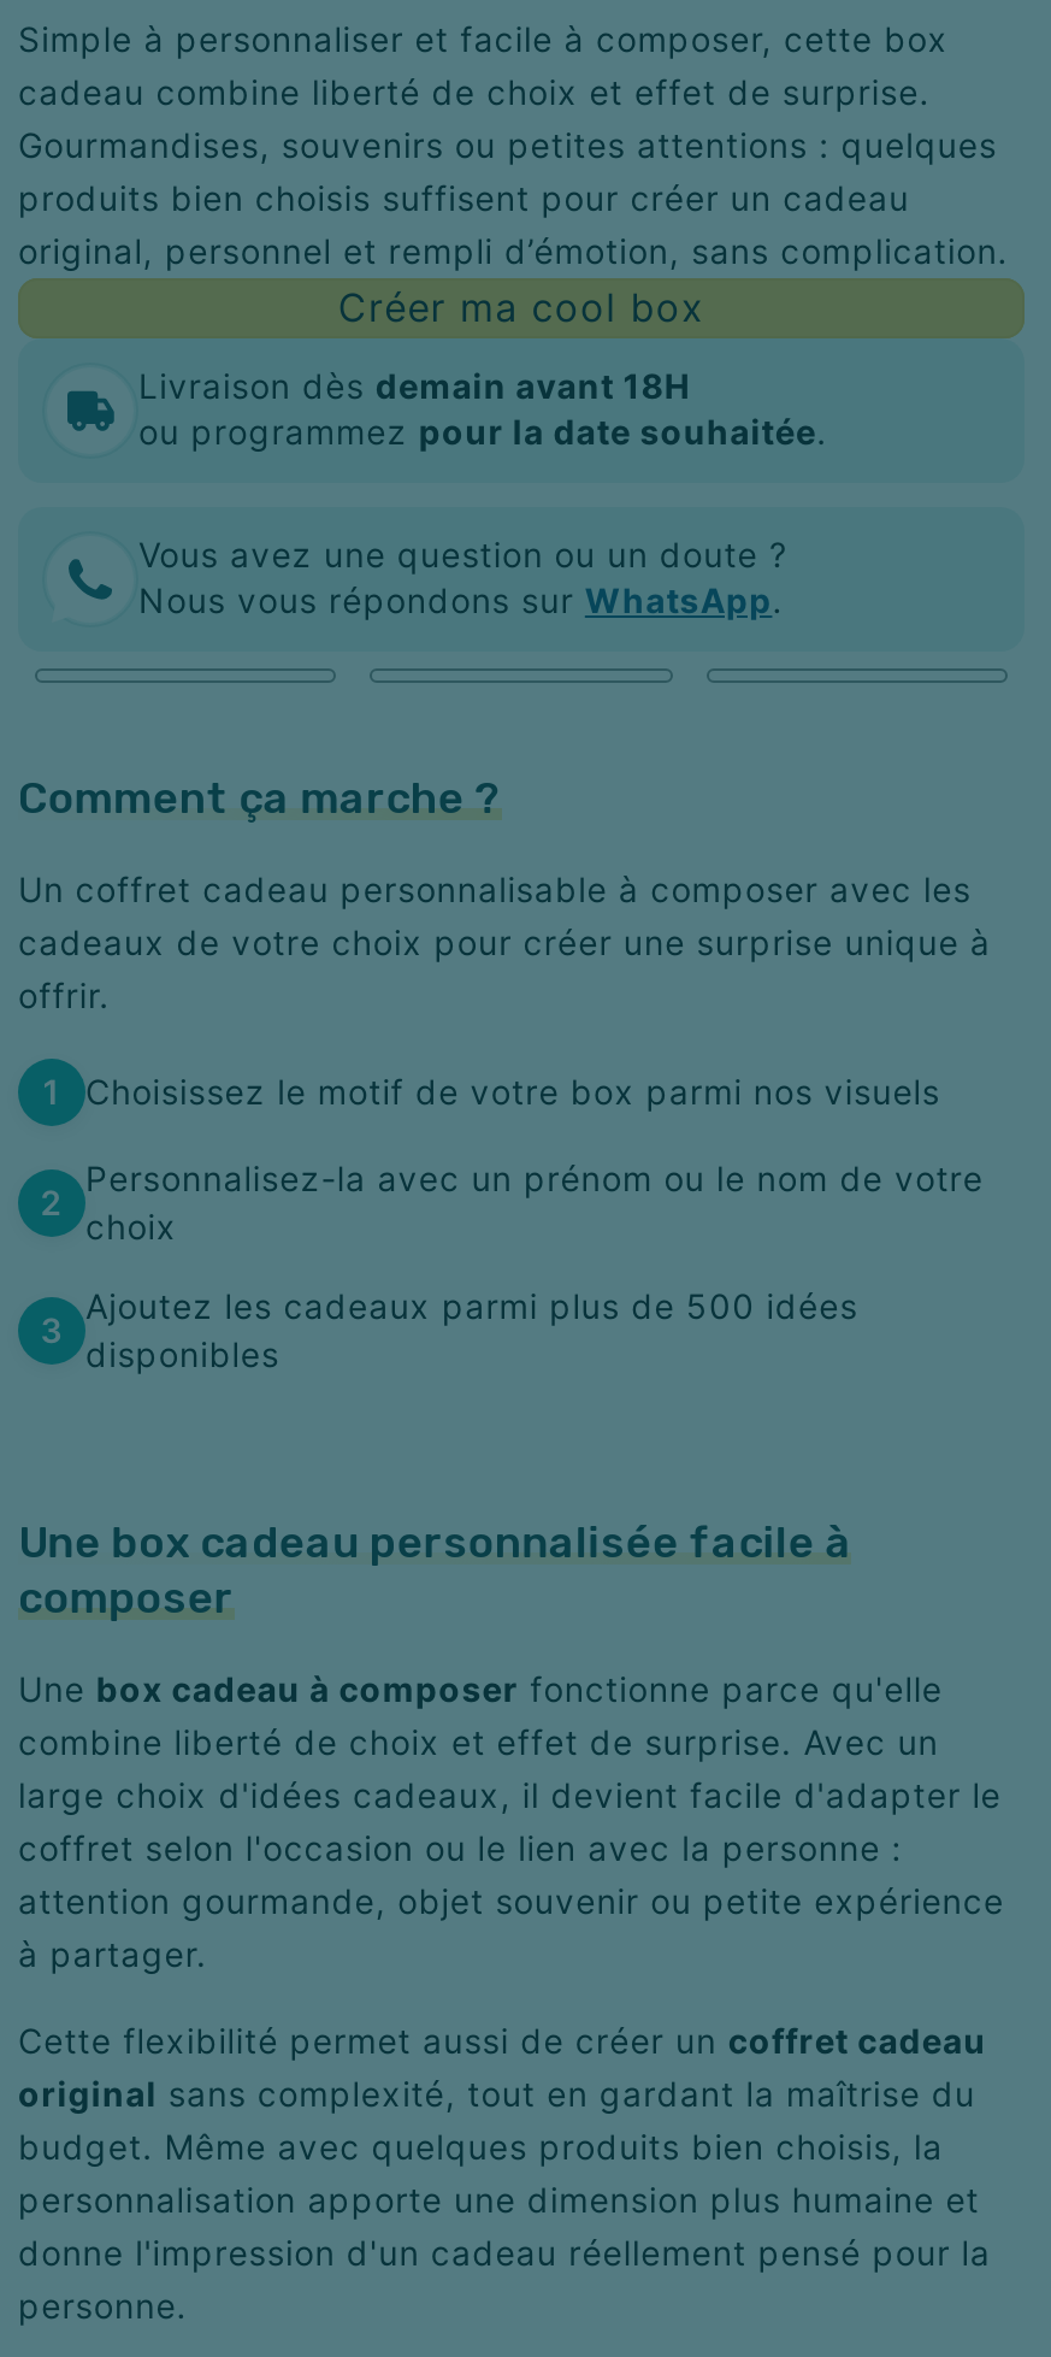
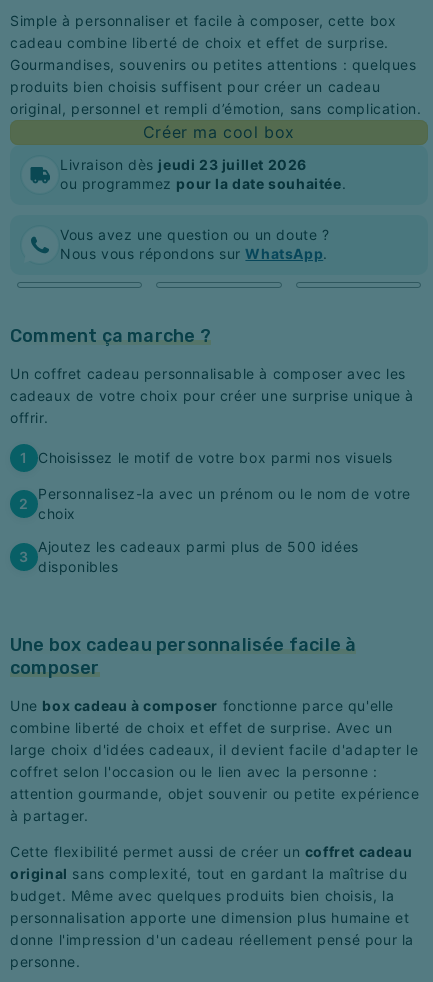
- Livraison dès demain avant 18H
+ Livraison dès jeudi 23 juillet 2026
